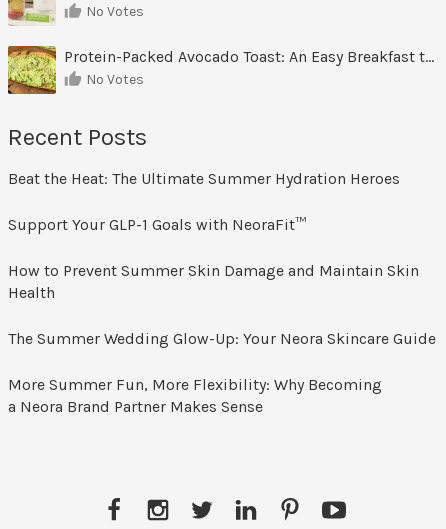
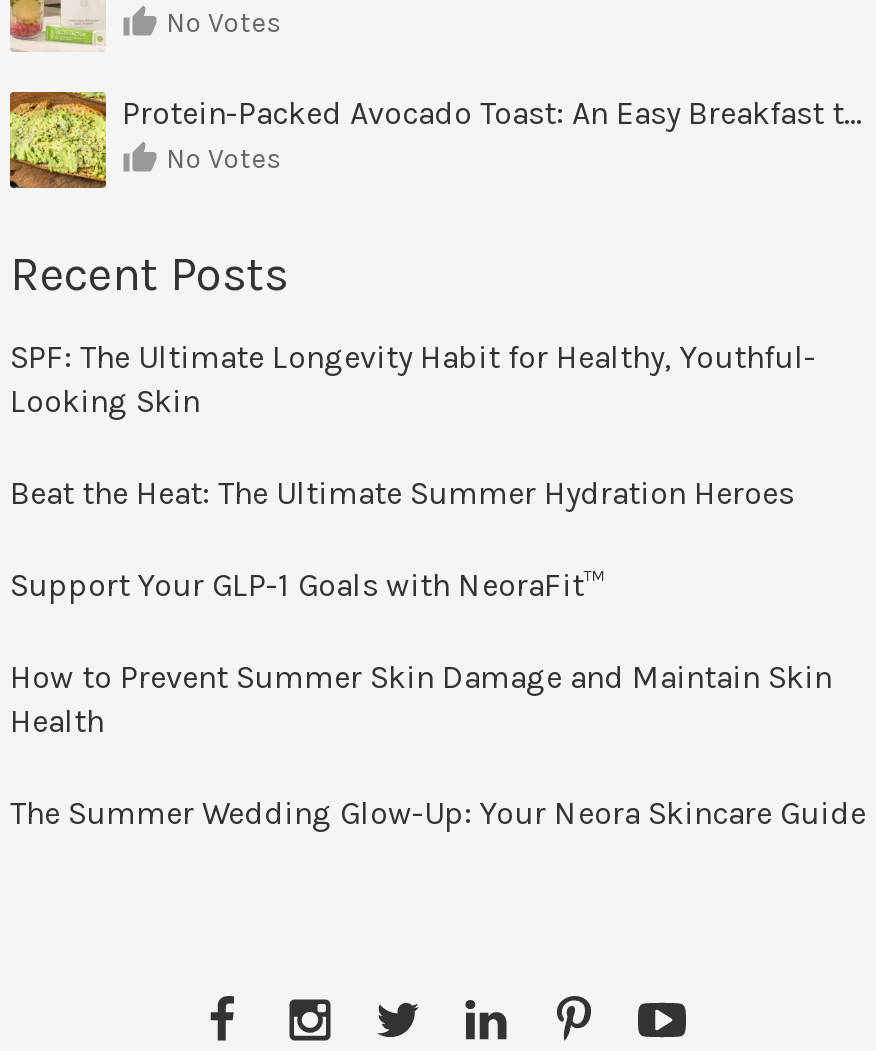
+ SPF: The Ultimate Longevity Habit for Healthy, Youthful-
+ Looking Skin

moved down: Beat the Heat: The Ultimate Summer Hydration Heroes | Support Your GLP-1 Goals with NeoraFit™ | How to Prevent Summer Skin Damage and Maintain Skin | Health | The Summer Wedding Glow-Up: Your Neora Skincare Guide

- More Summer Fun, More Flexibility: Why Becoming
- a Neora Brand Partner Makes Sense
